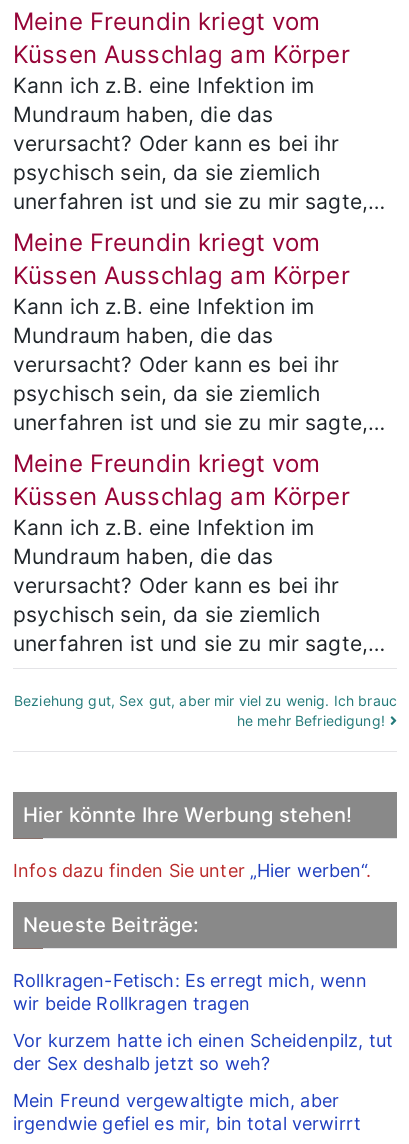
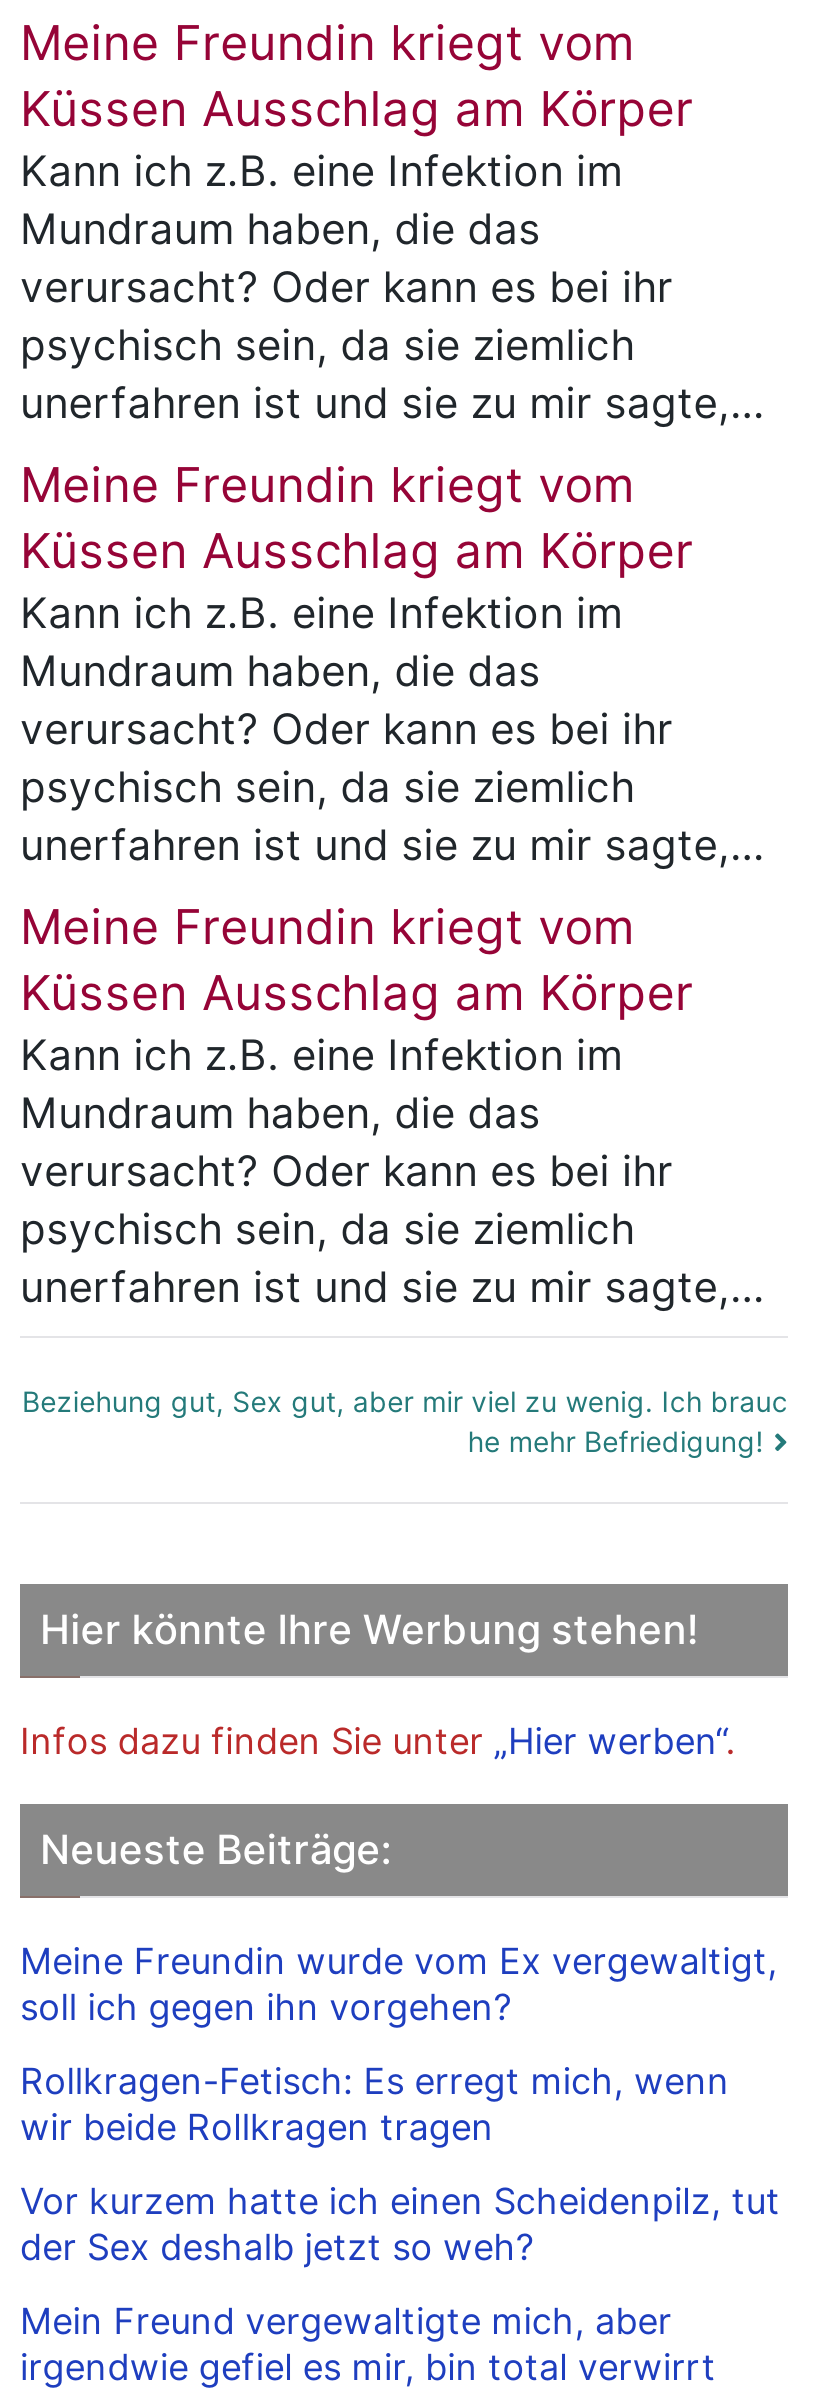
+ Meine Freundin wurde vom Ex vergewaltigt,
+ soll ich gegen ihn vorgehen?
